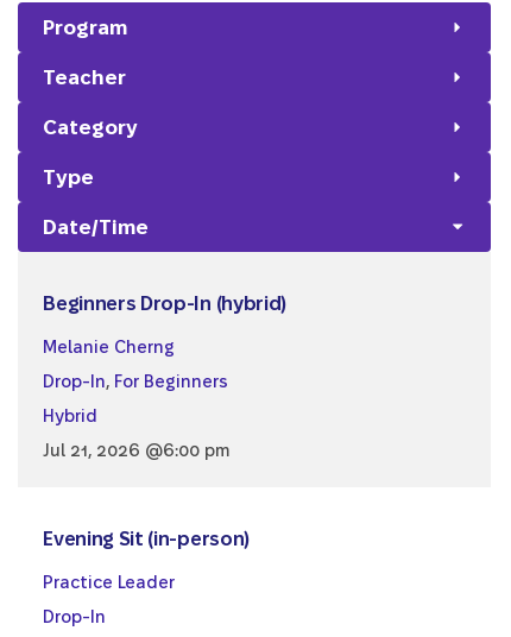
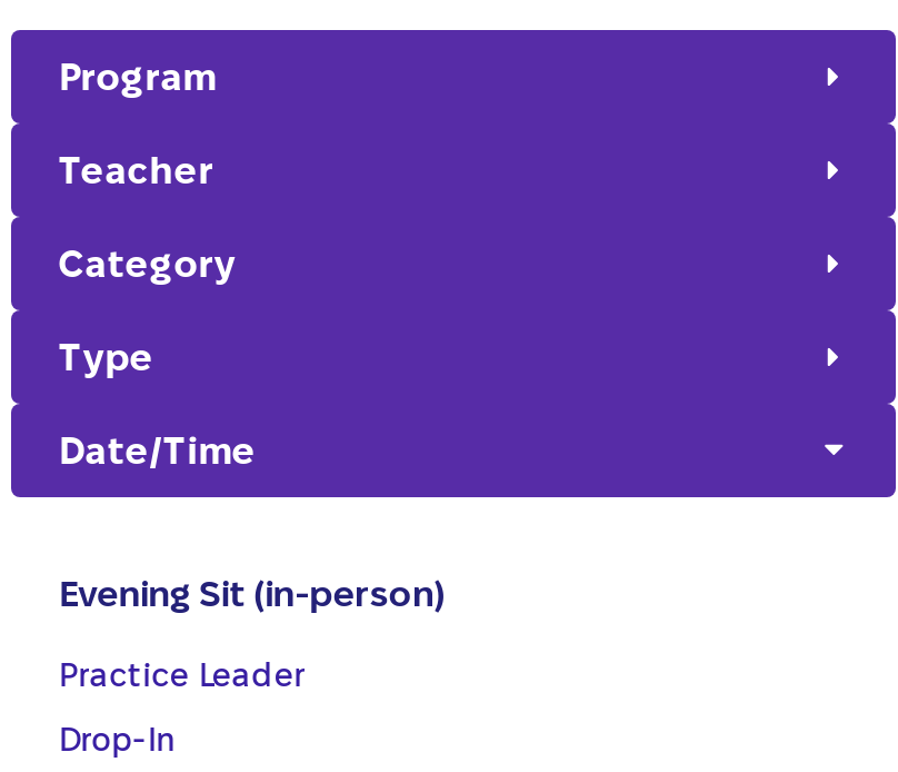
- Beginners Drop-In (hybrid)
- Melanie Cherng
- Drop-In, For Beginners
- Hybrid
- Jul 21, 2026 @6:00 pm
